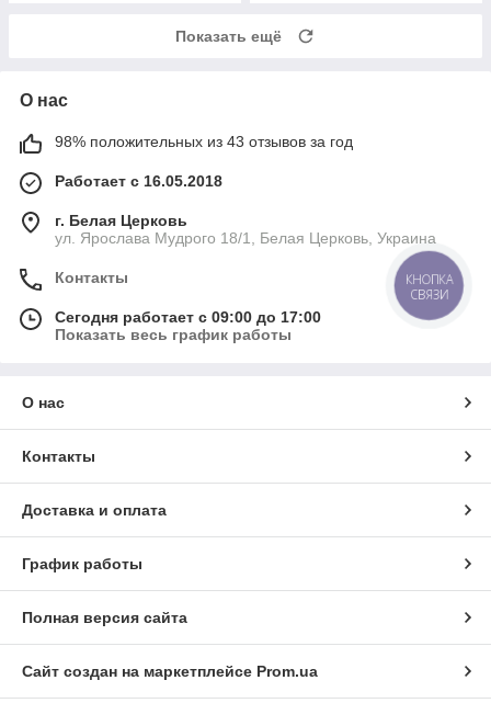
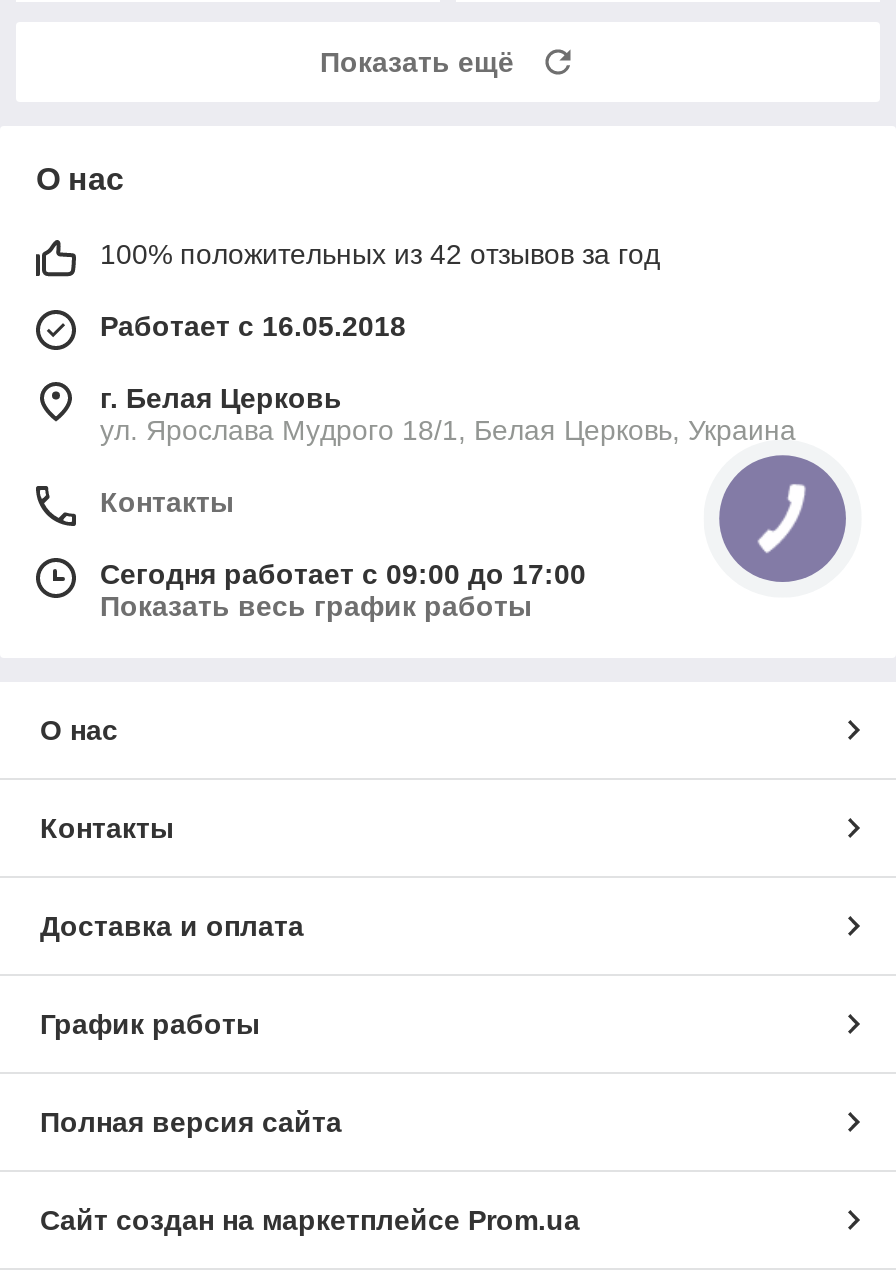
- 98% положительных из 43 отзывов за год
+ 100% положительных из 42 отзывов за год

- КНОПКА
- СВЯЗИ
